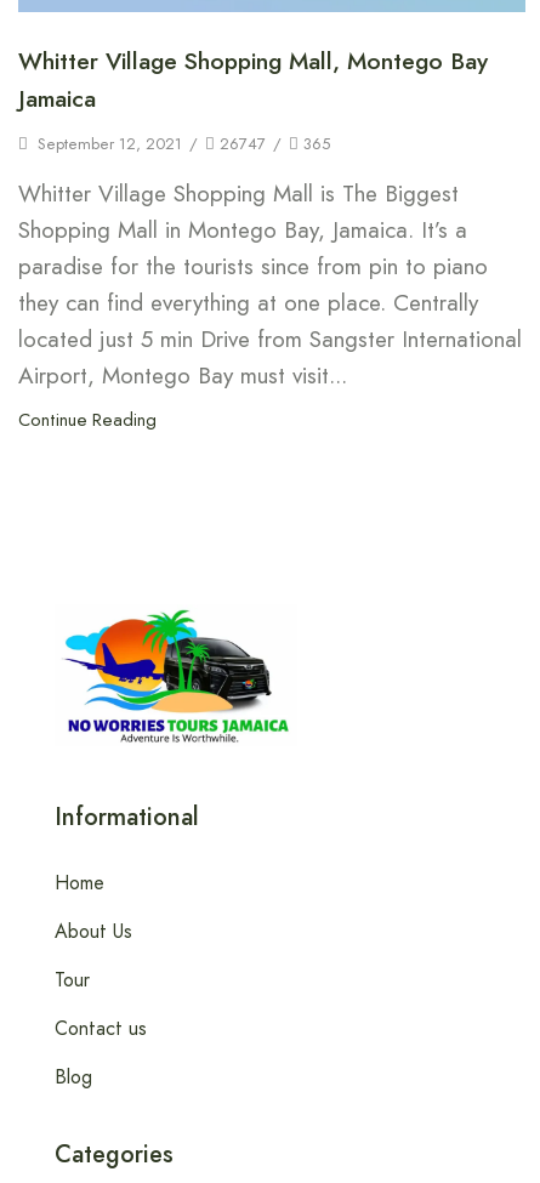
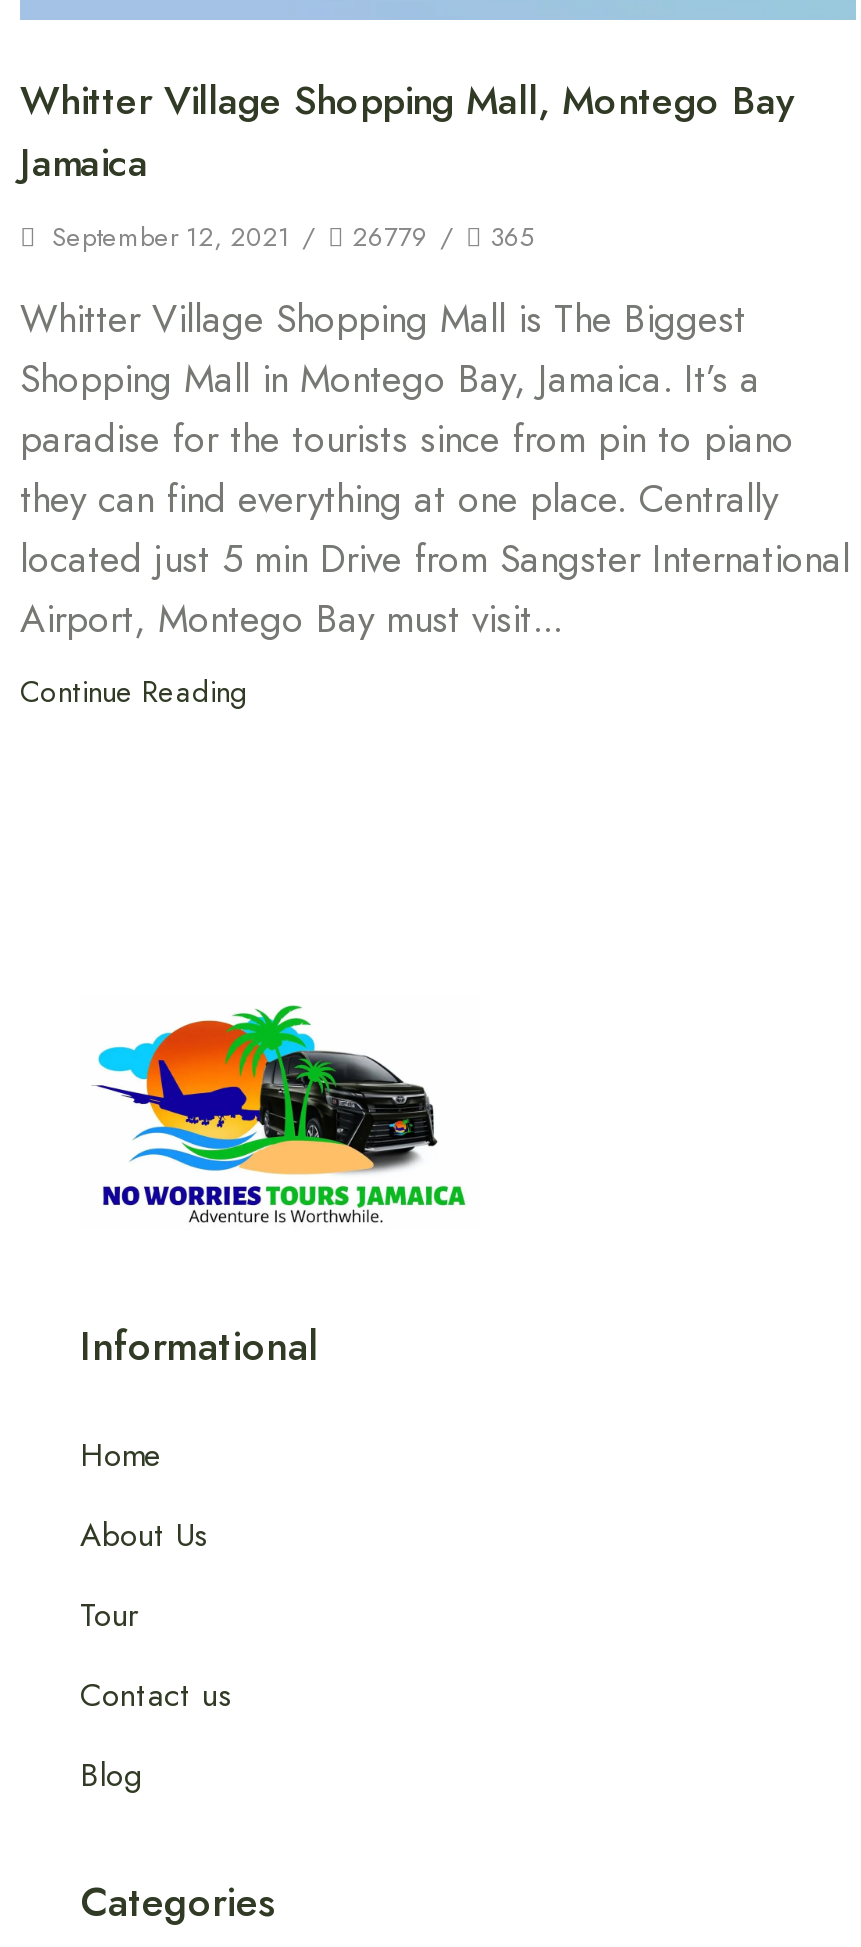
- September 12, 2021 / 26747 / 365
+ September 12, 2021 / 26779 / 365
